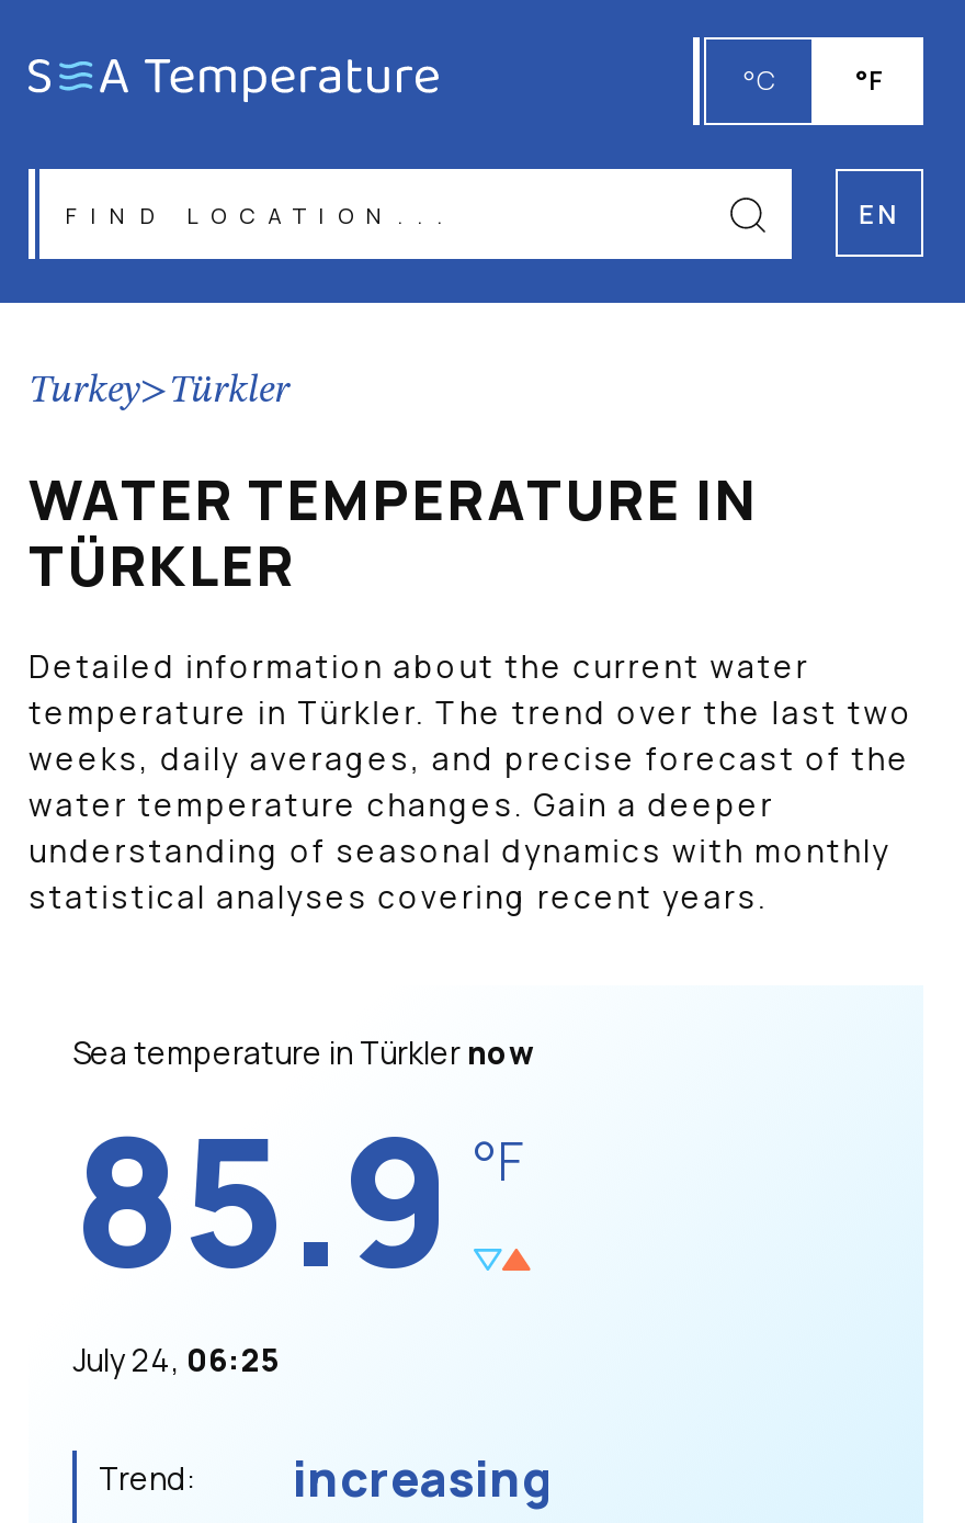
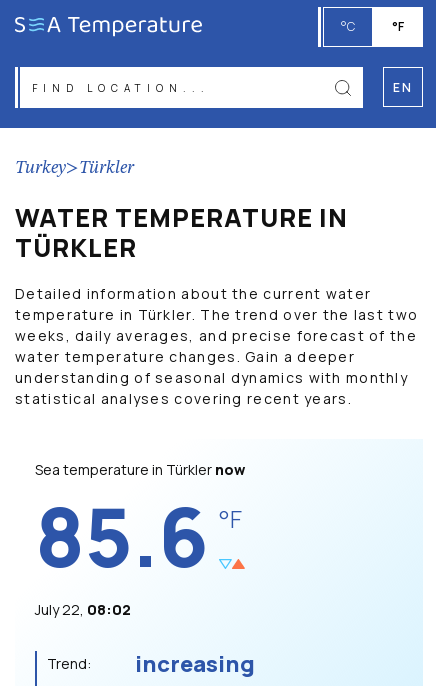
- 85.9 °F
+ 85.6 °F

- July 24, 06:25
+ July 22, 08:02
